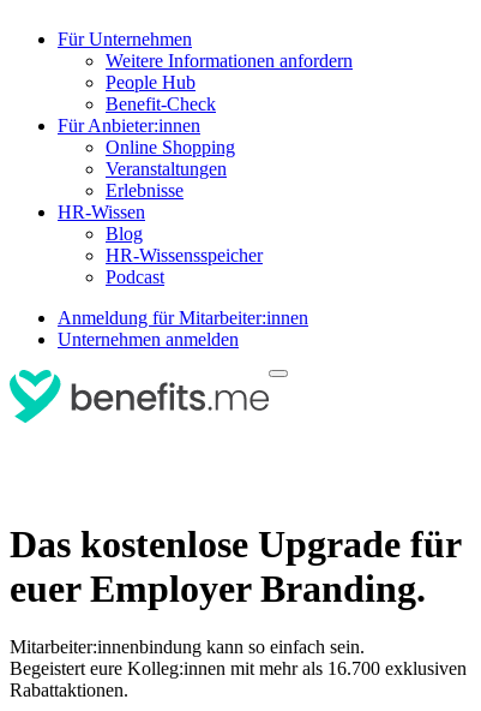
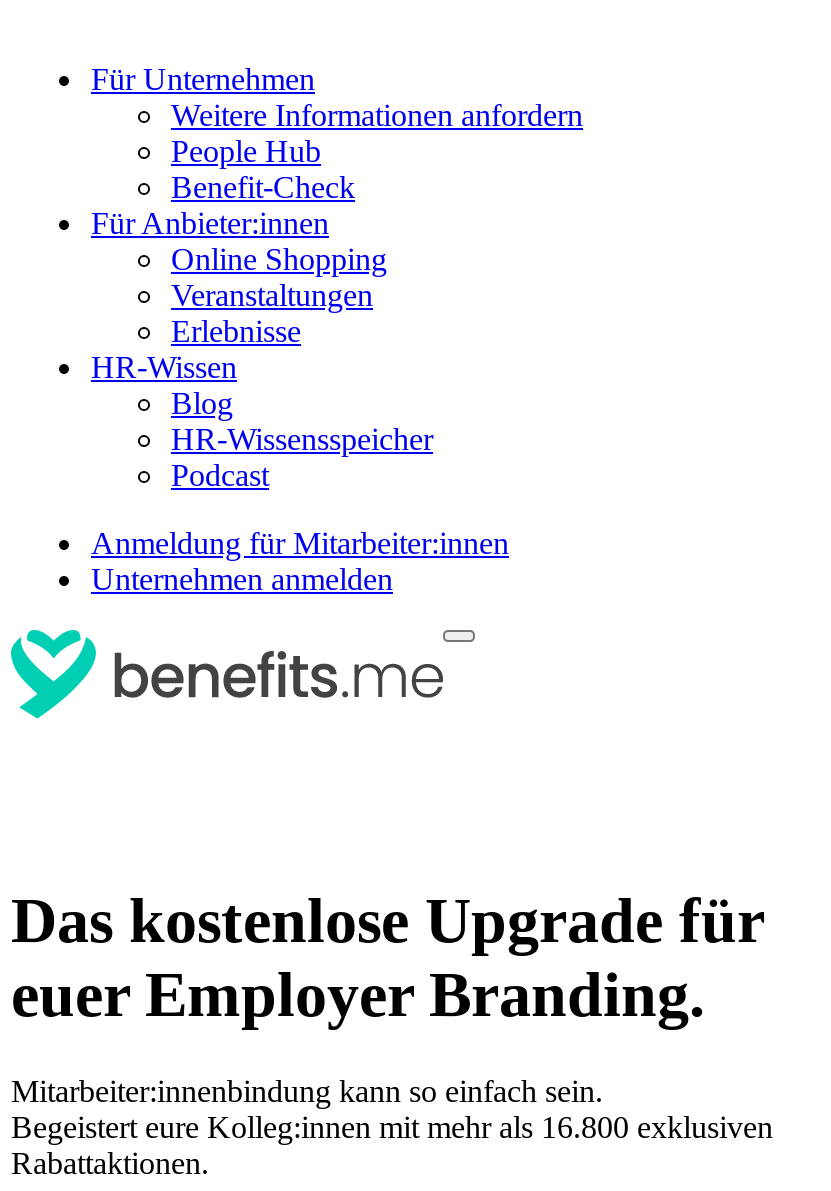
- Begeistert eure Kolleg:innen mit mehr als 16.700 exklusiven
+ Begeistert eure Kolleg:innen mit mehr als 16.800 exklusiven
